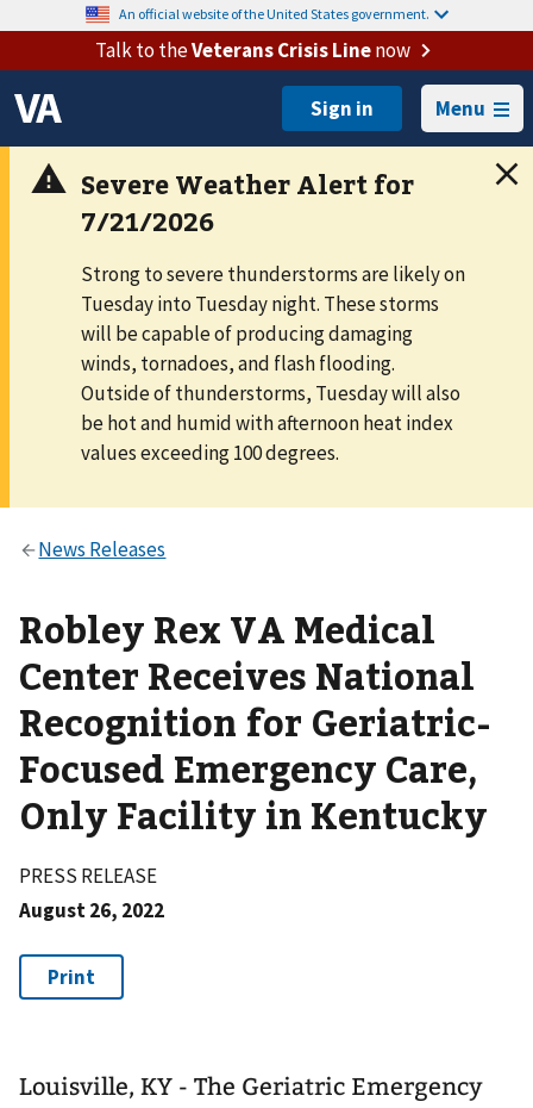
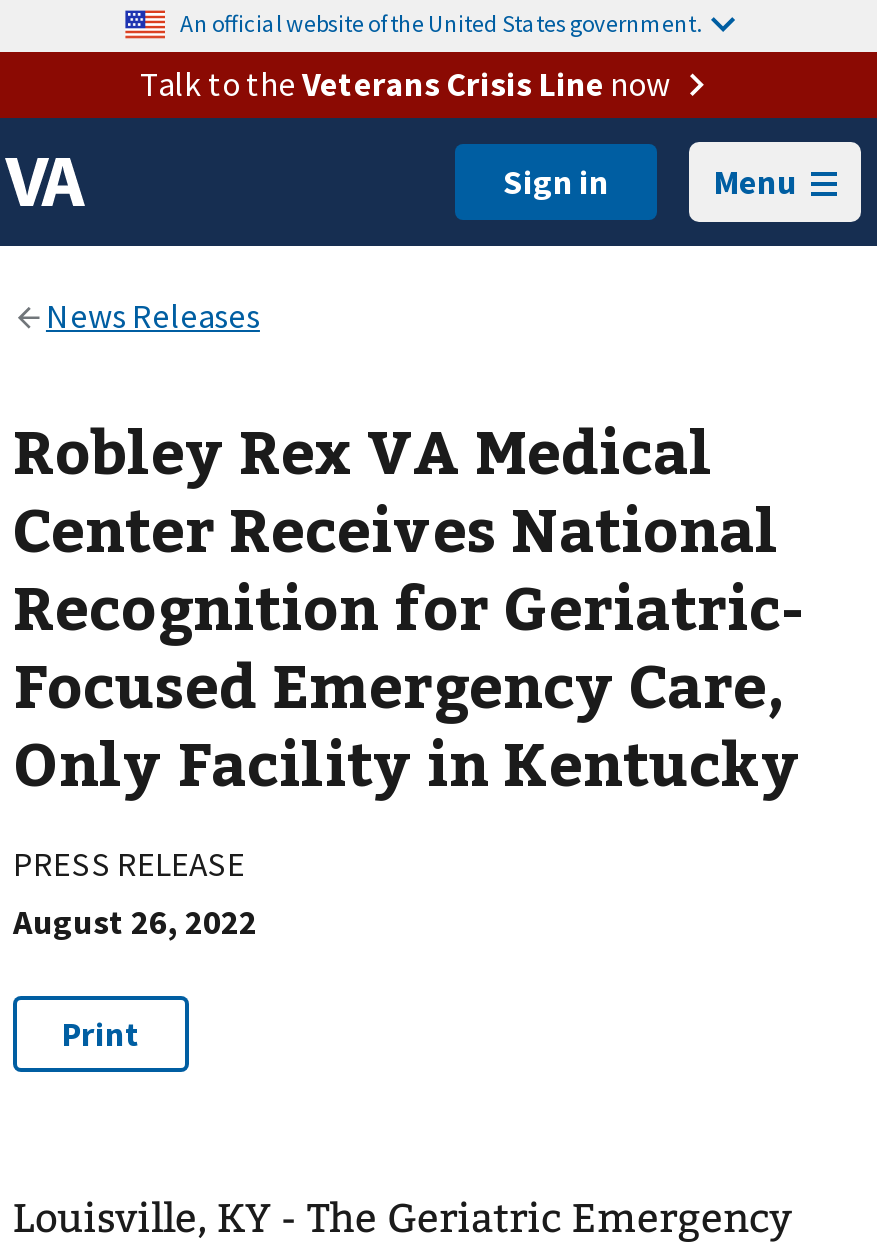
- [image]
- Strong to severe thunderstorms are likely on
- Tuesday into Tuesday night. These storms
- will be capable of producing damaging
- winds, tornadoes, and flash flooding.
- Outside of thunderstorms, Tuesday will also
- be hot and humid with afternoon heat index
- values exceeding 100 degrees.
